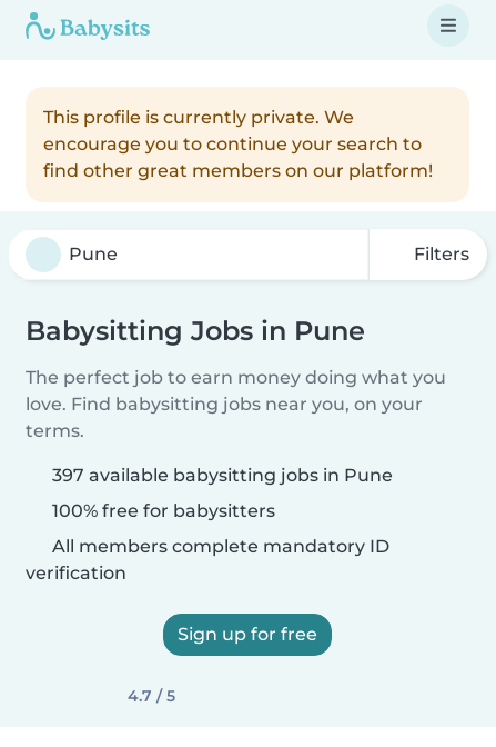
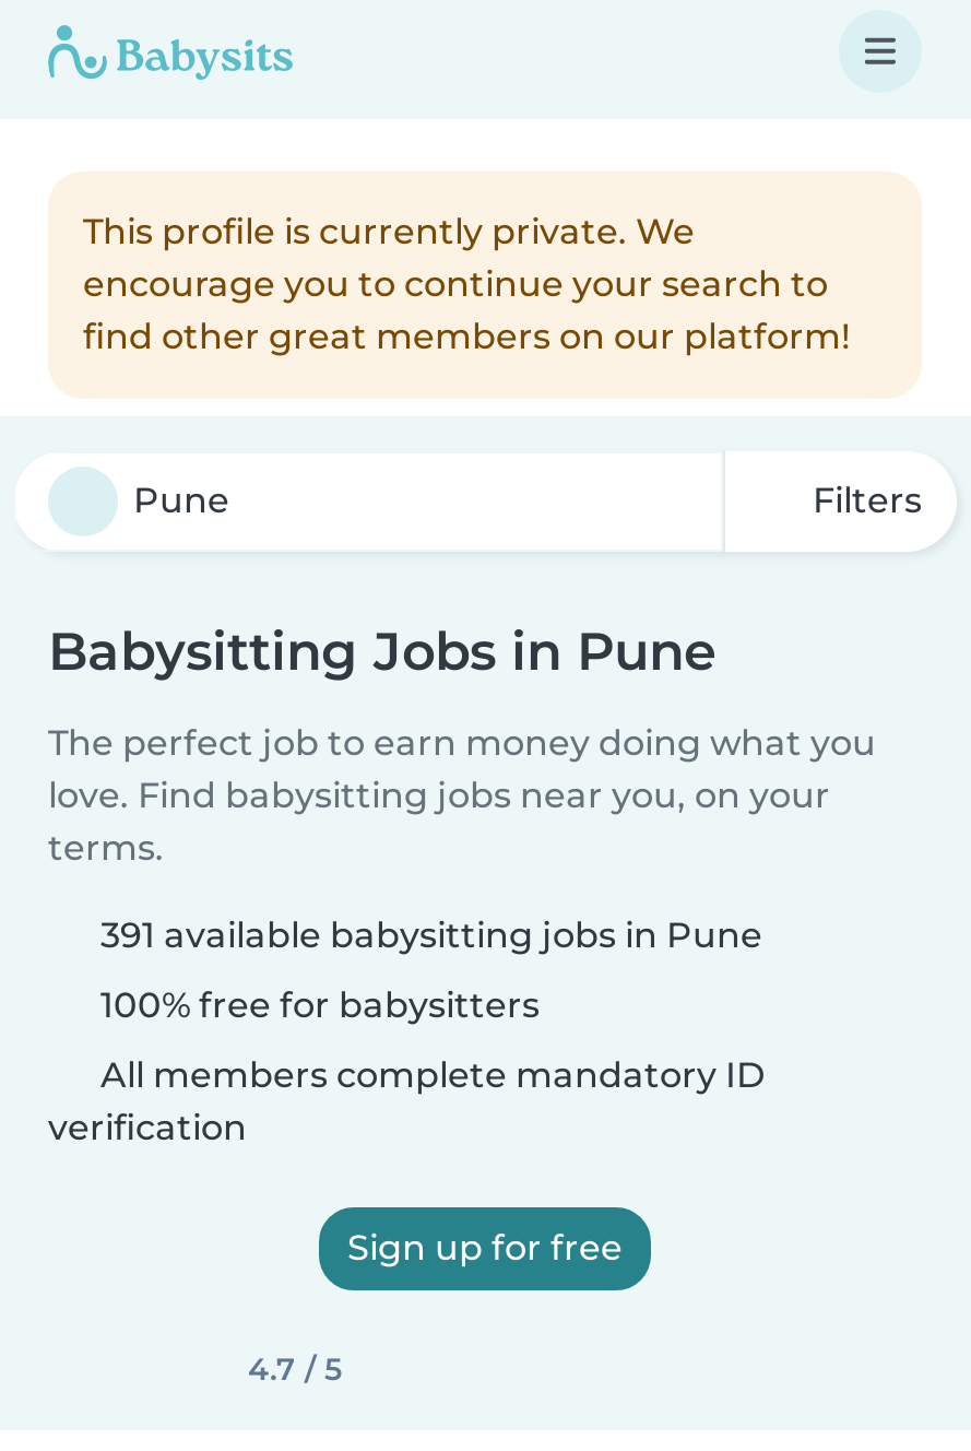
- 397 available babysitting jobs in Pune
+ 391 available babysitting jobs in Pune
